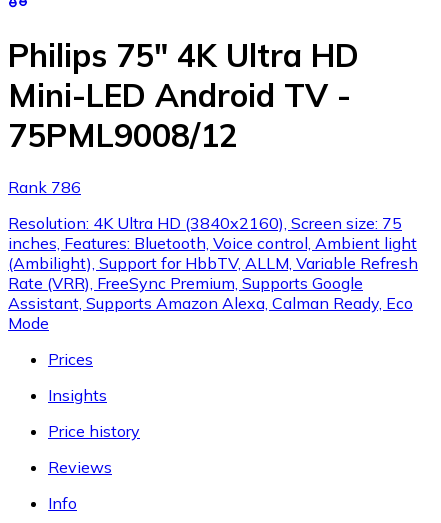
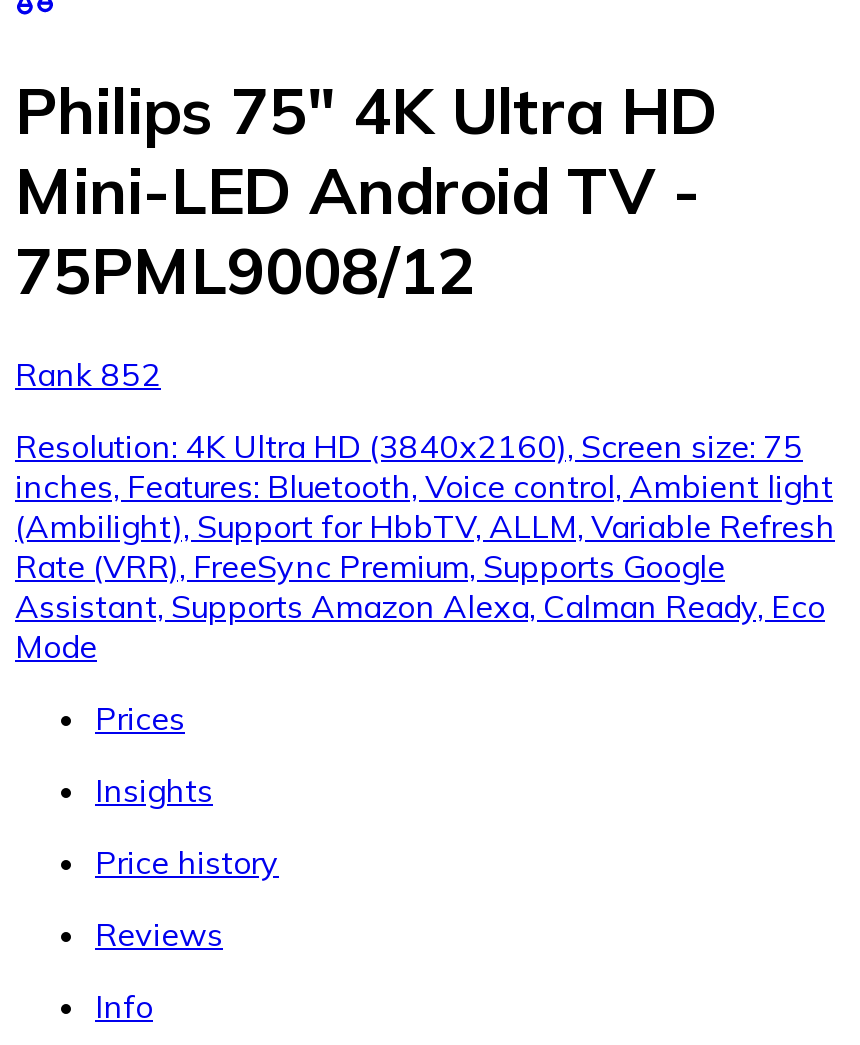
- Rank 786
+ Rank 852
